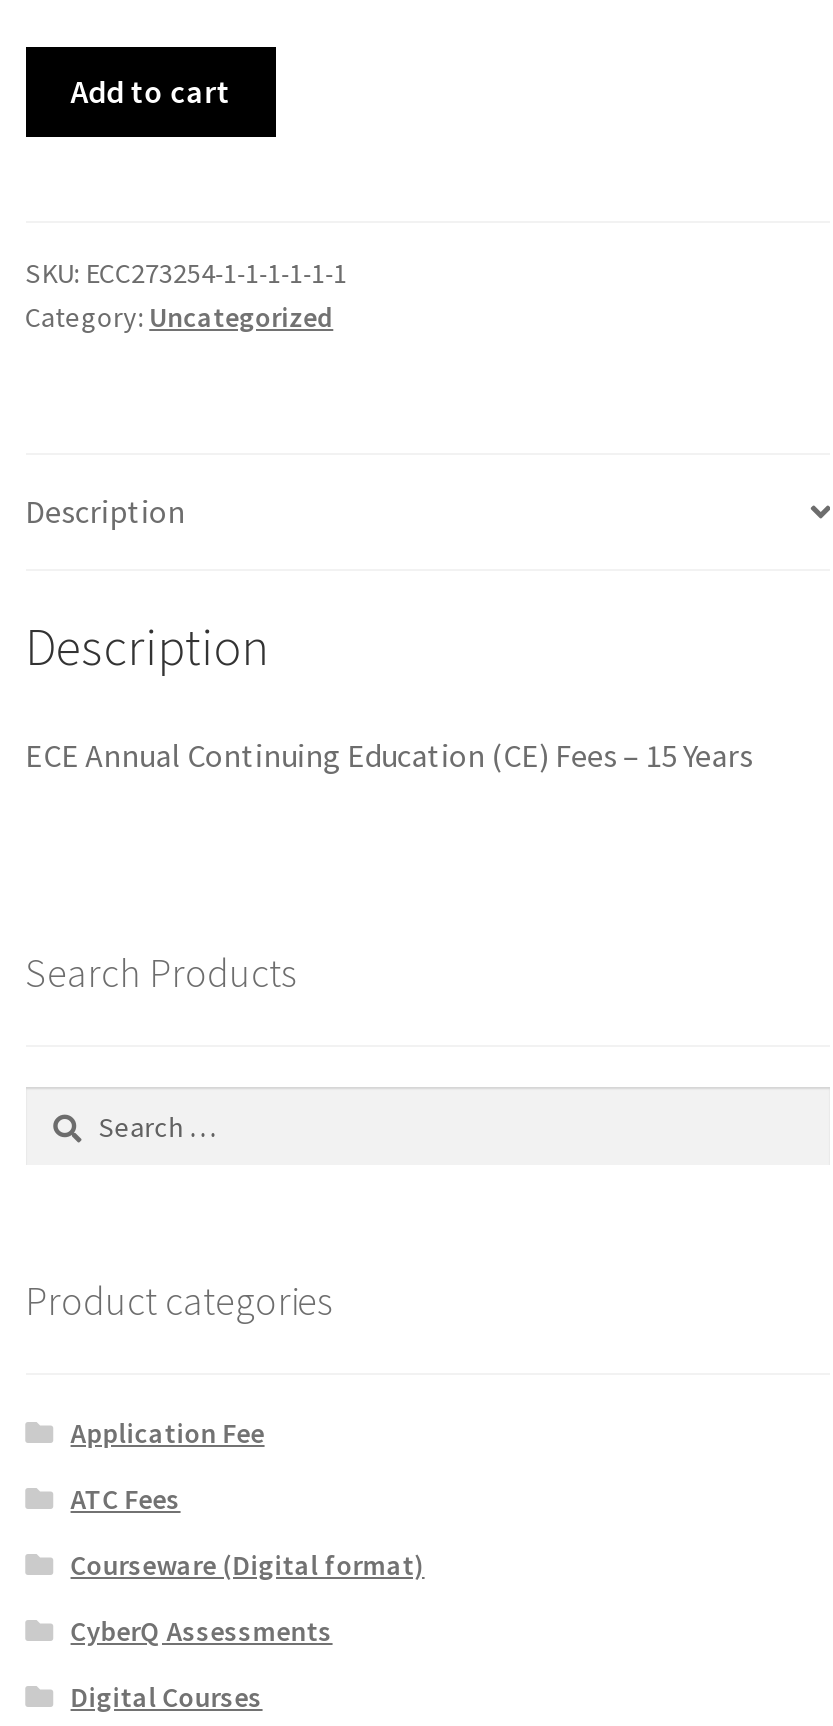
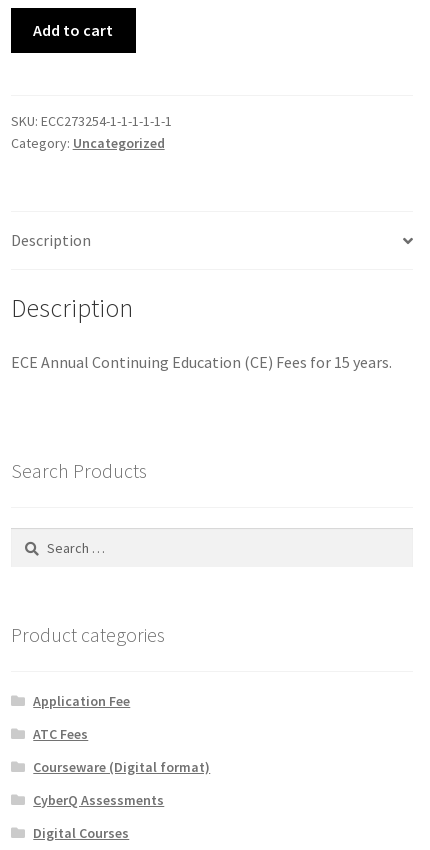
- ECE Annual Continuing Education (CE) Fees – 15 Years
+ ECE Annual Continuing Education (CE) Fees for 15 years.
